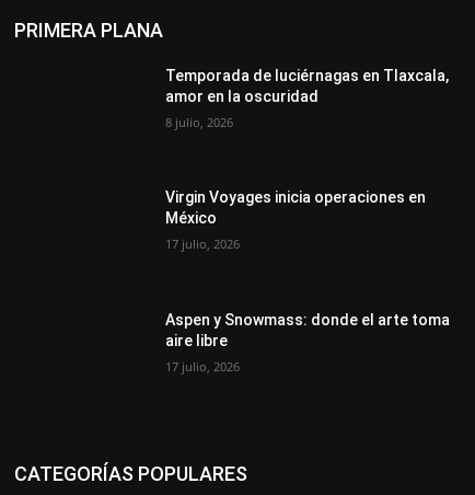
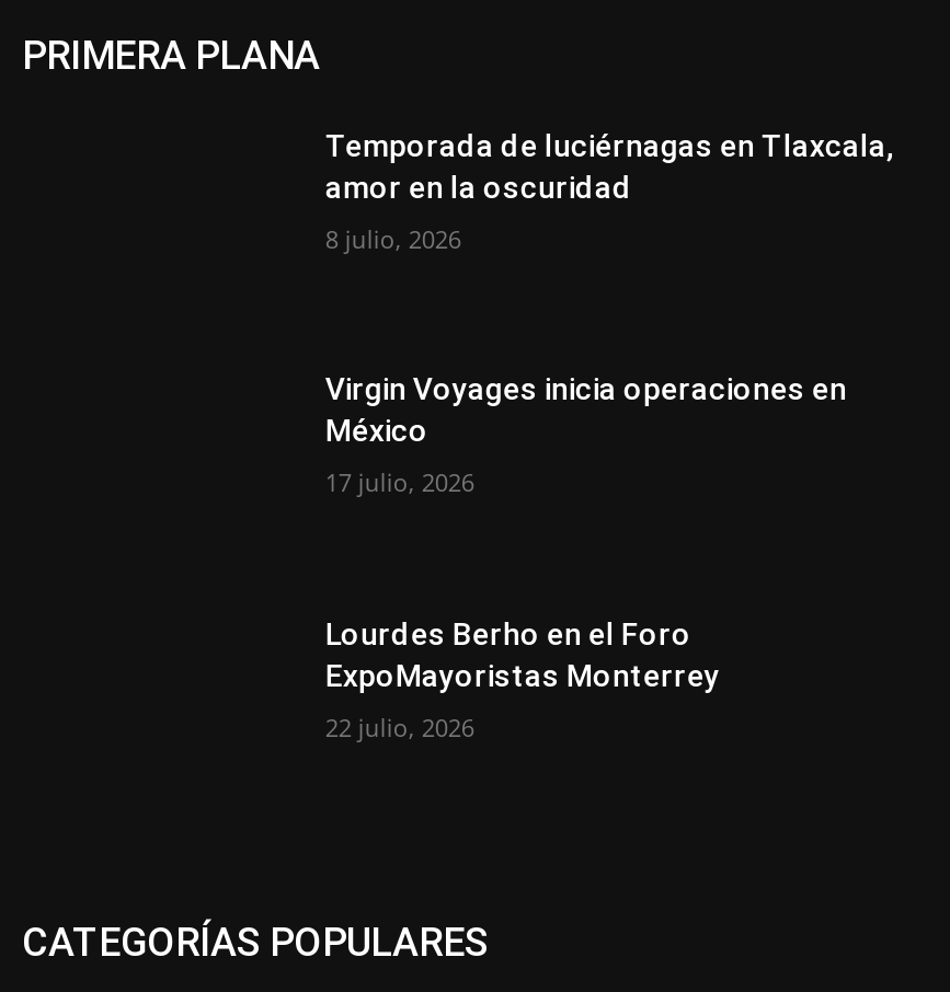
- Aspen y Snowmass: donde el arte toma
- aire libre
+ Lourdes Berho en el Foro
+ ExpoMayoristas Monterrey

- 17 julio, 2026
+ 22 julio, 2026
